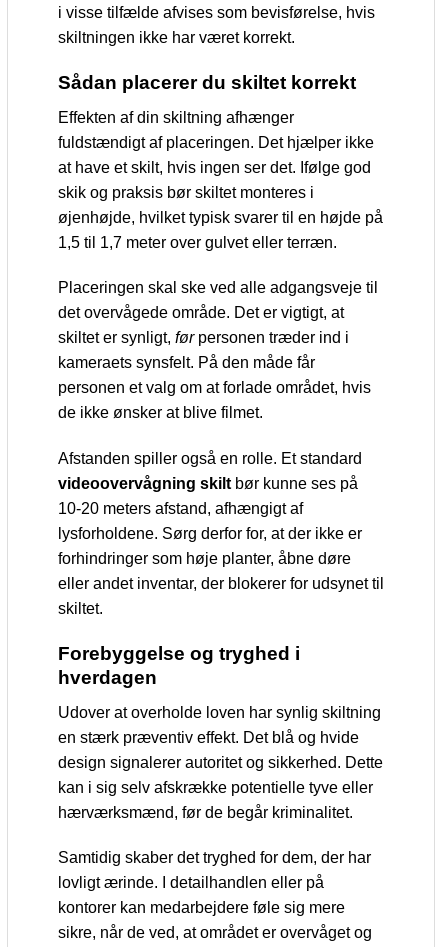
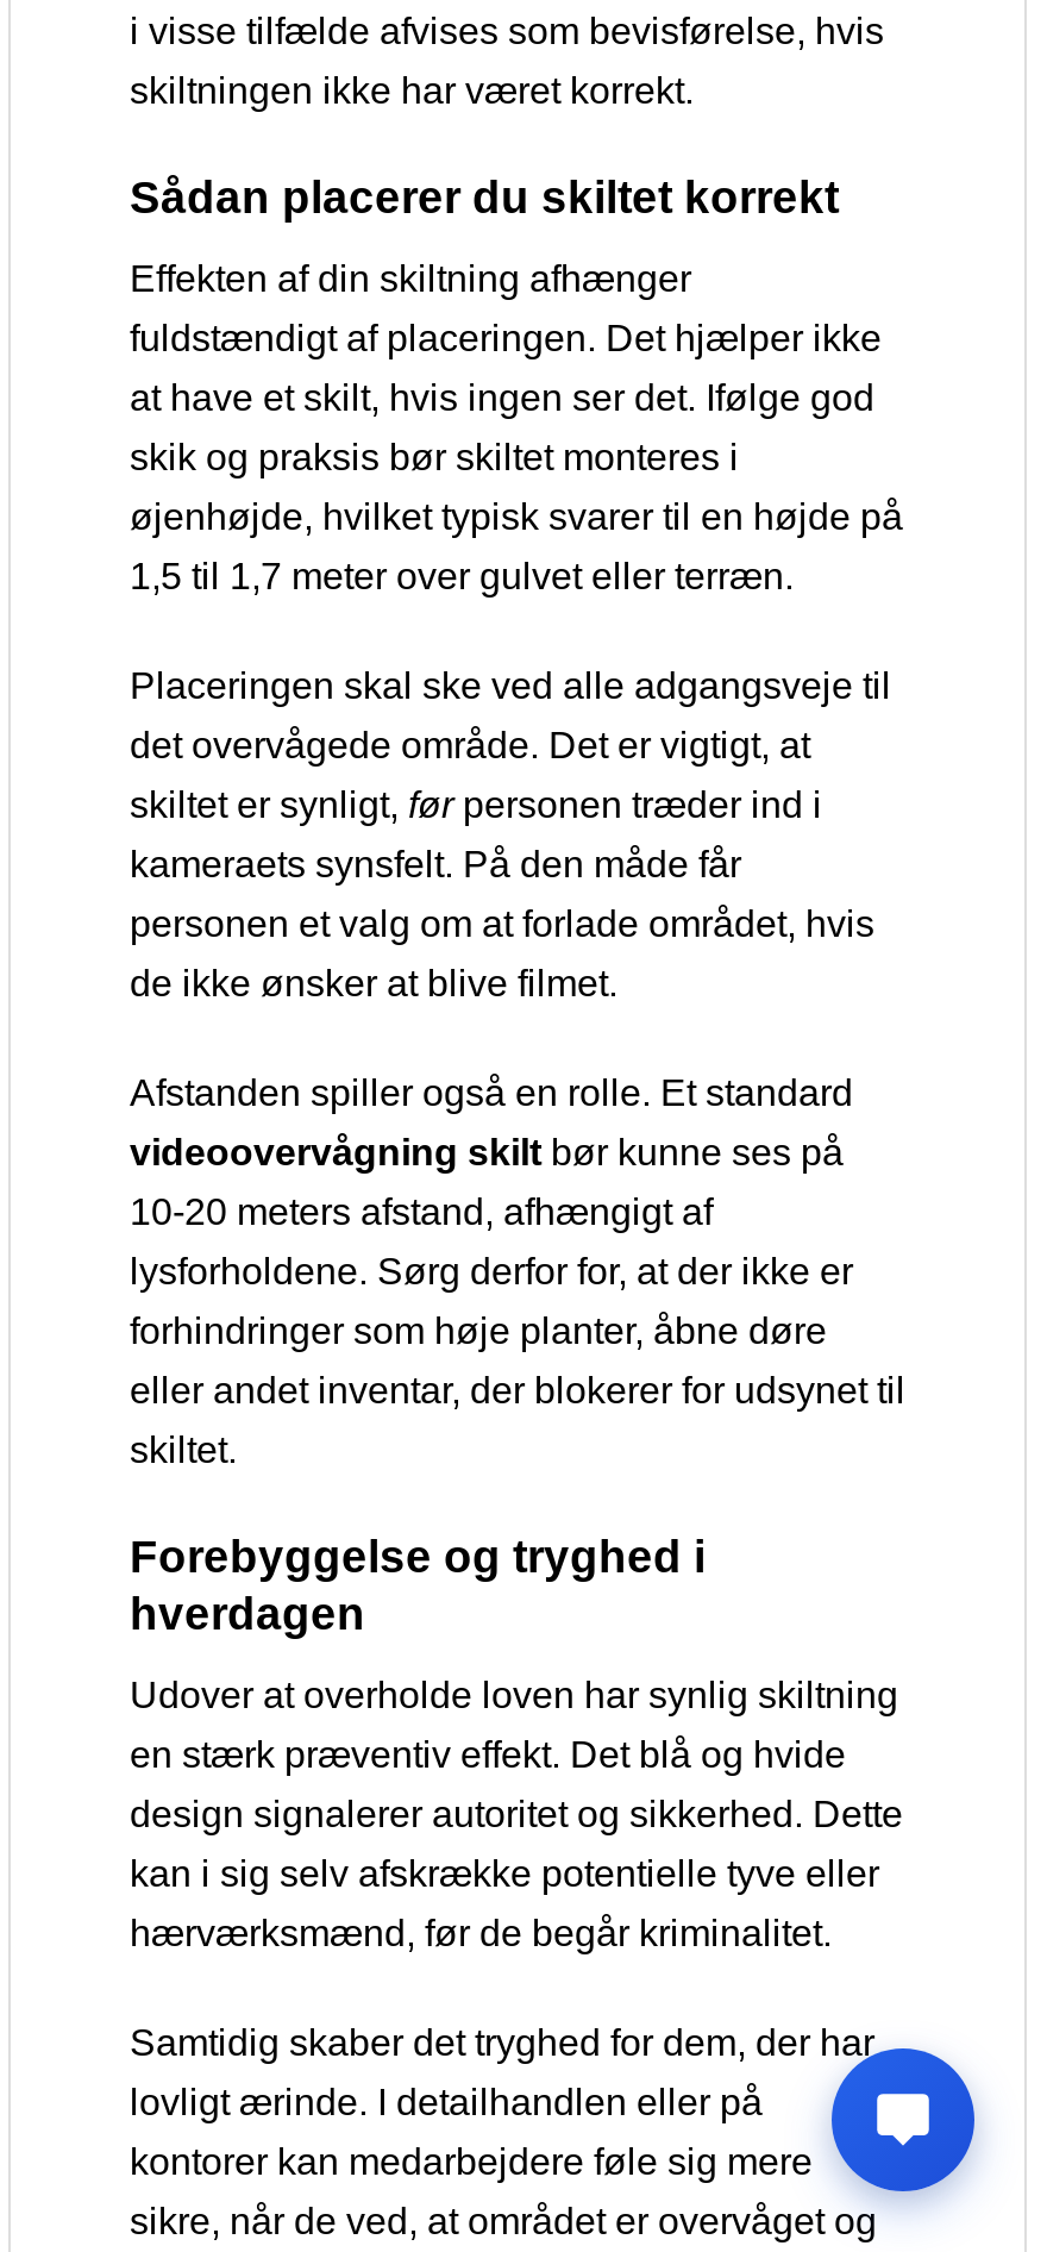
+ [image]
